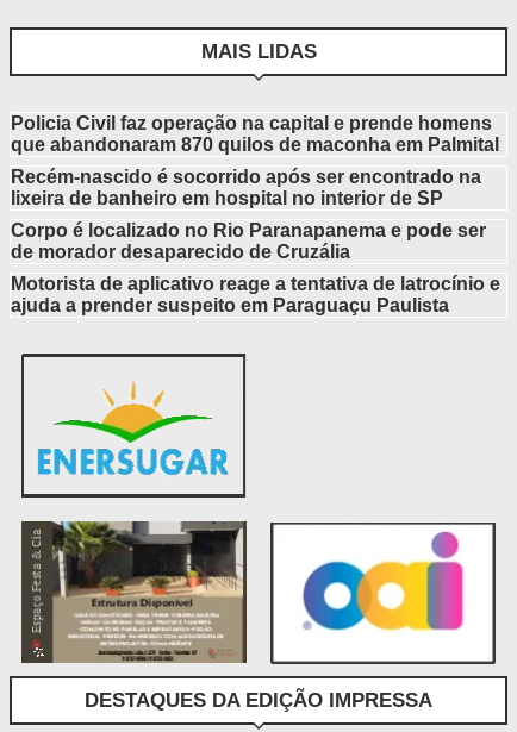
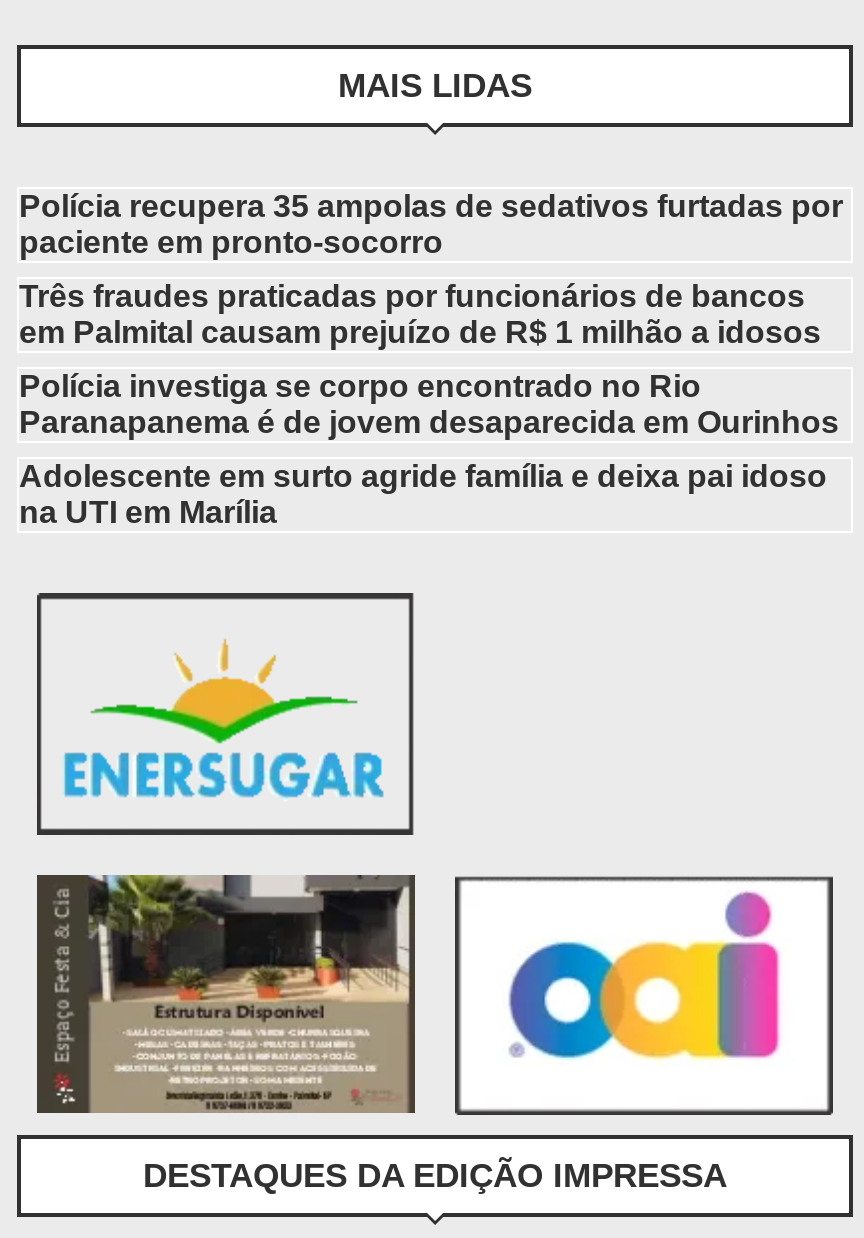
- Policia Civil faz operação na capital e prende homens
- que abandonaram 870 quilos de maconha em Palmital
+ Polícia recupera 35 ampolas de sedativos furtadas por
+ paciente em pronto-socorro

- Recém-nascido é socorrido após ser encontrado na
- lixeira de banheiro em hospital no interior de SP
+ Três fraudes praticadas por funcionários de bancos
+ em Palmital causam prejuízo de R$ 1 milhão a idosos

- Corpo é localizado no Rio Paranapanema e pode ser
- de morador desaparecido de Cruzália
+ Polícia investiga se corpo encontrado no Rio
+ Paranapanema é de jovem desaparecida em Ourinhos

- Motorista de aplicativo reage a tentativa de latrocínio e
- ajuda a prender suspeito em Paraguaçu Paulista
+ Adolescente em surto agride família e deixa pai idoso
+ na UTI em Marília
